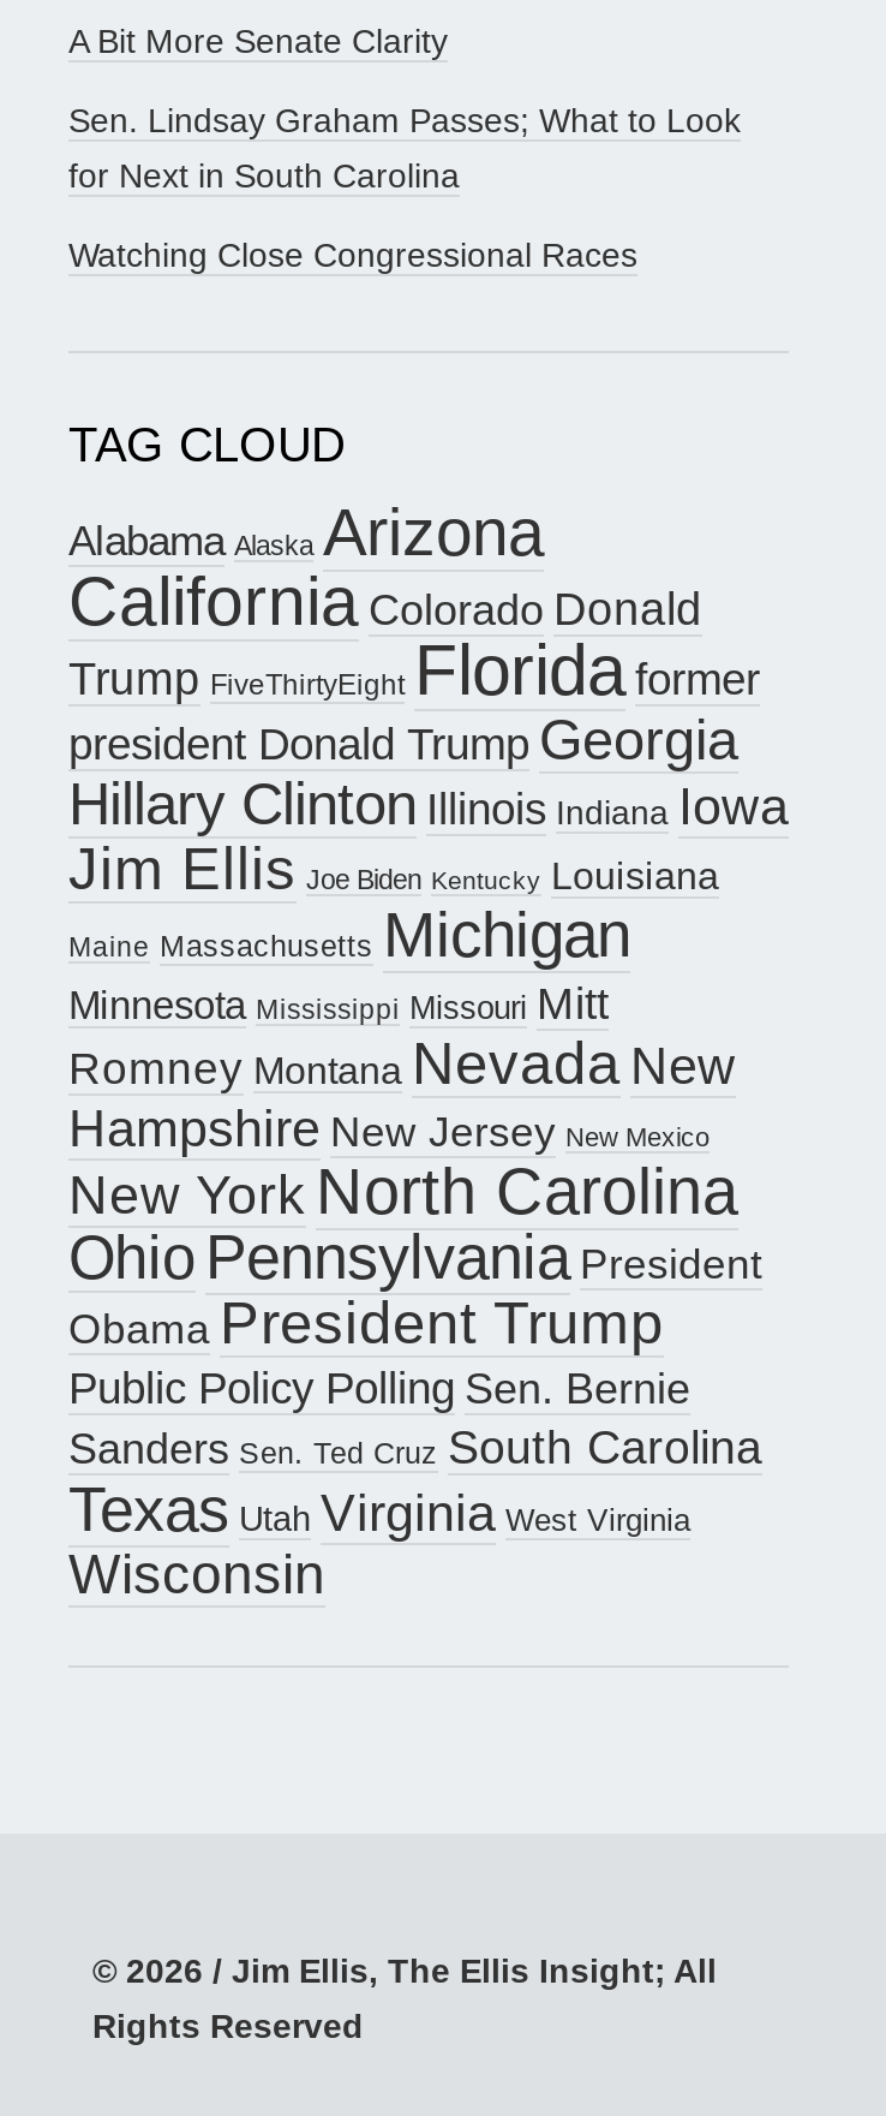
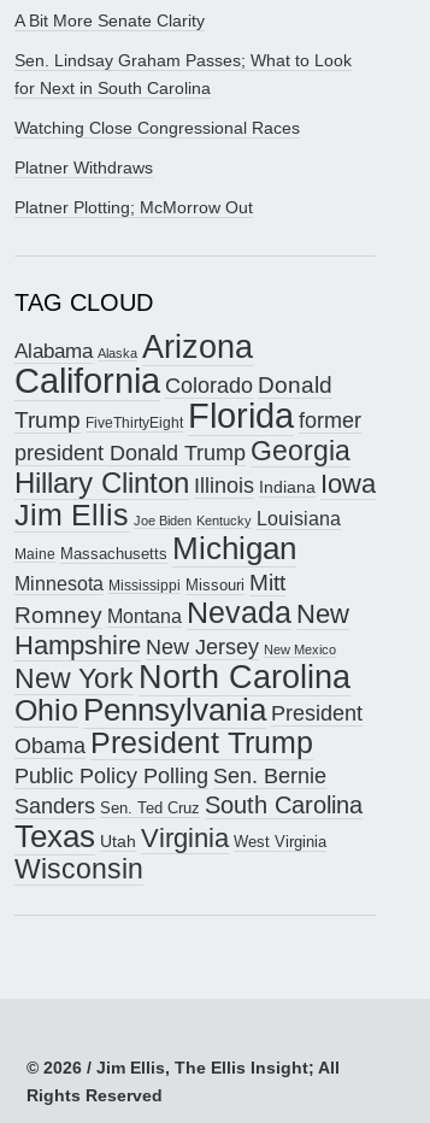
+ Platner Withdraws
+ Platner Plotting; McMorrow Out
